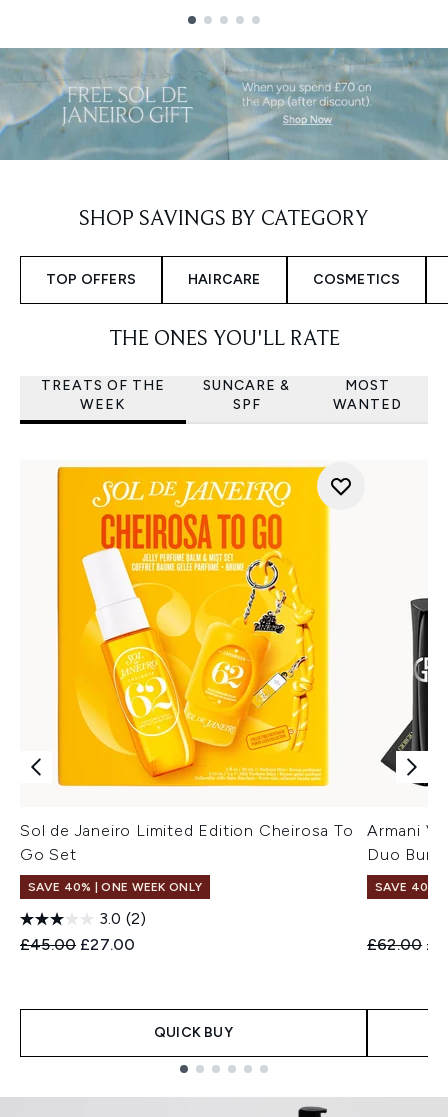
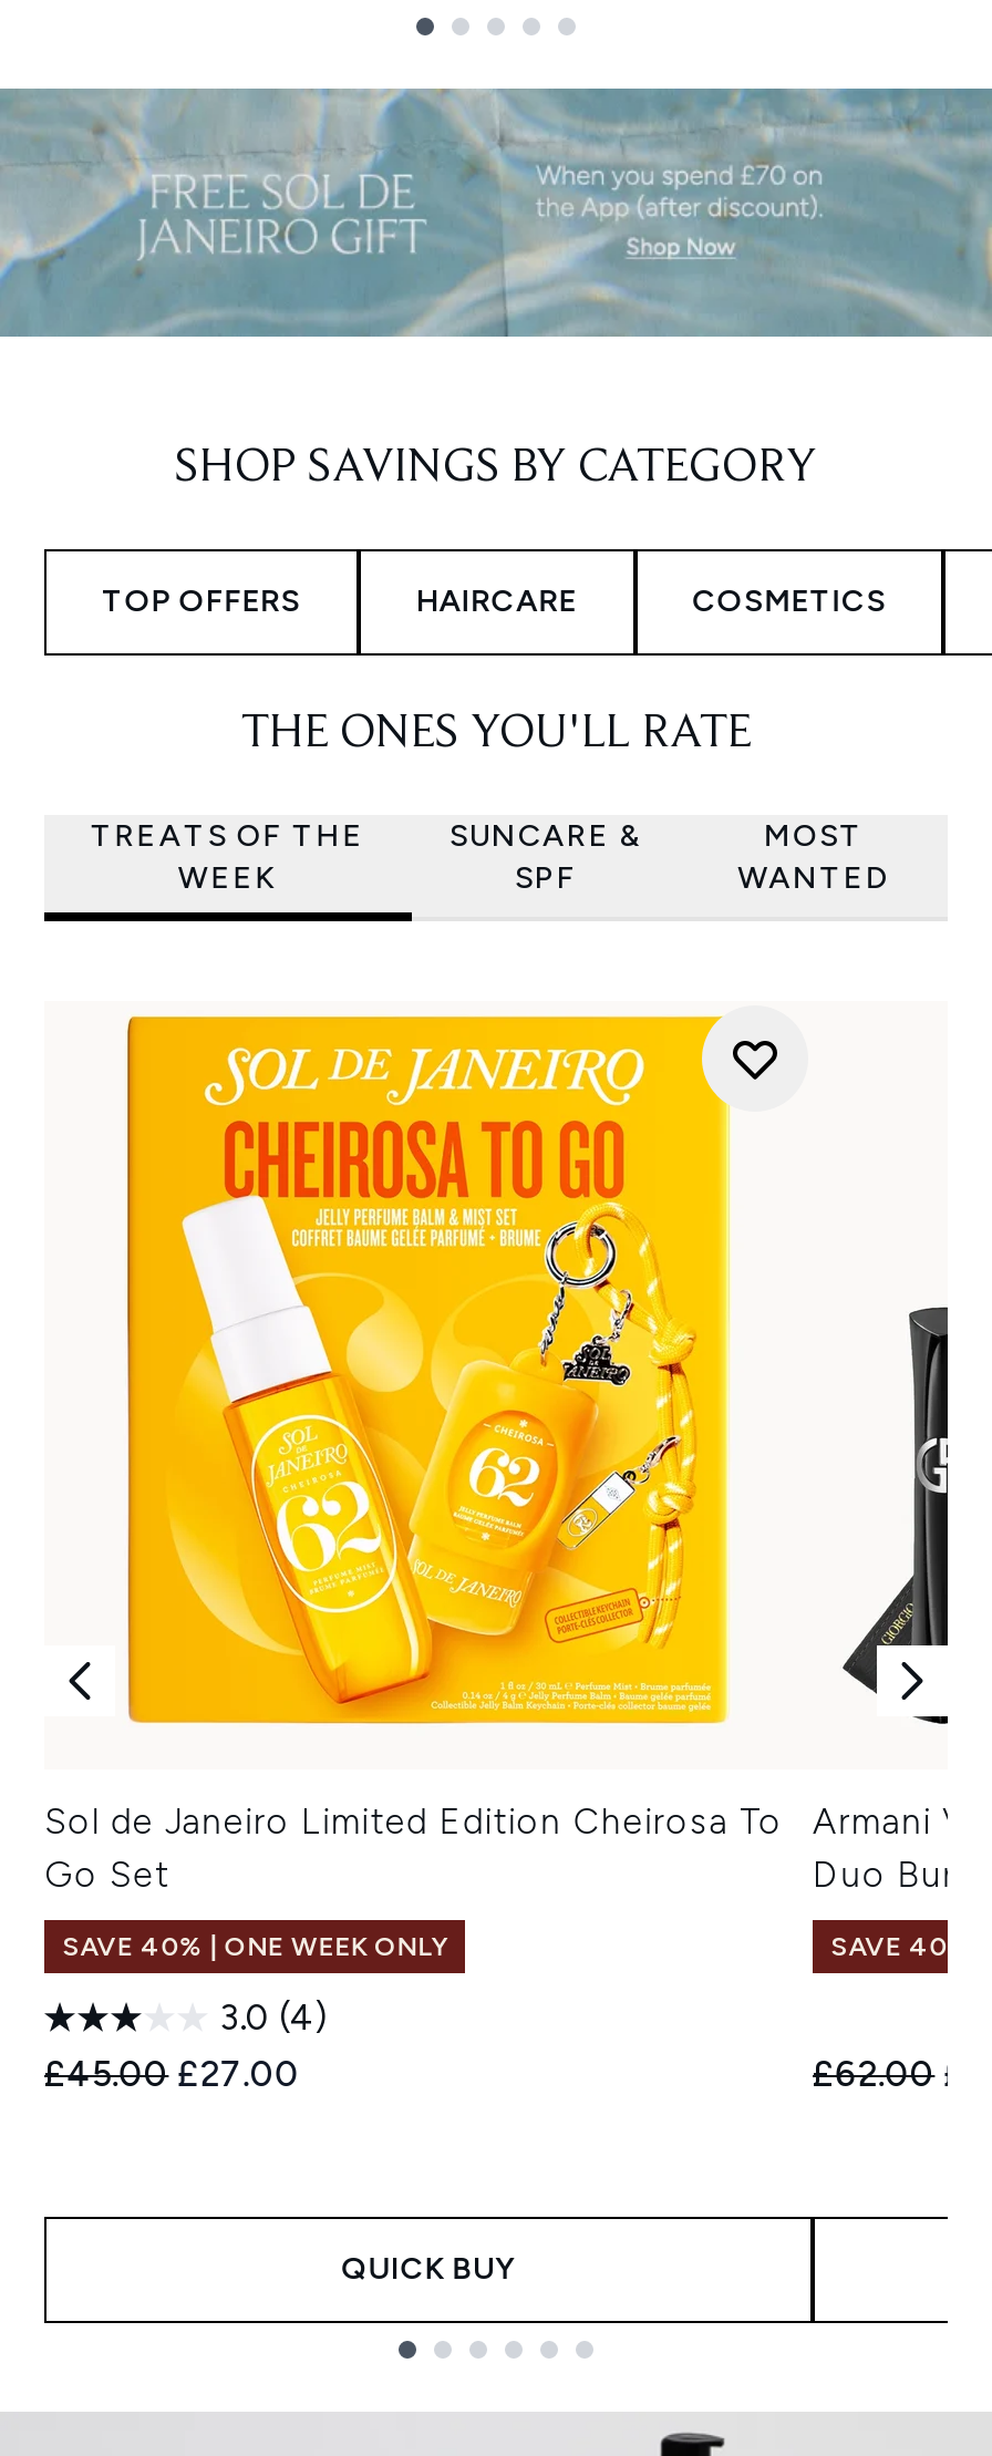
- 3.0 (2)
+ 3.0 (4)
